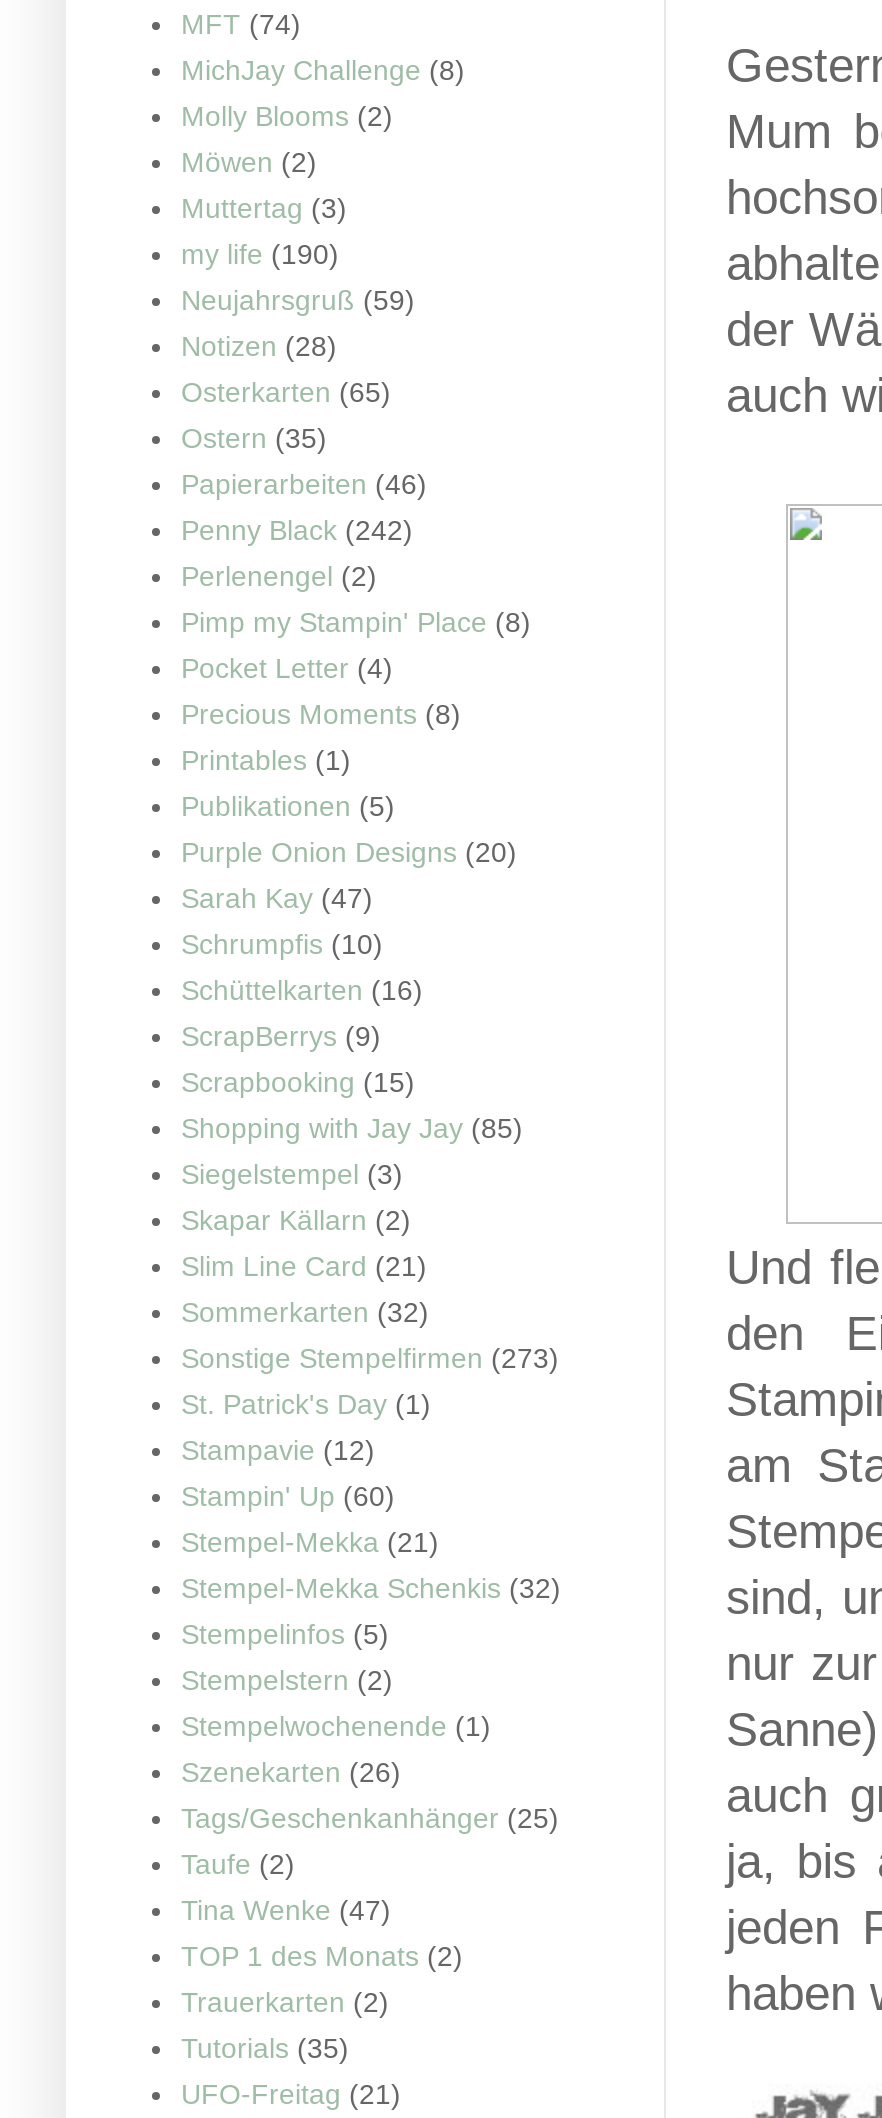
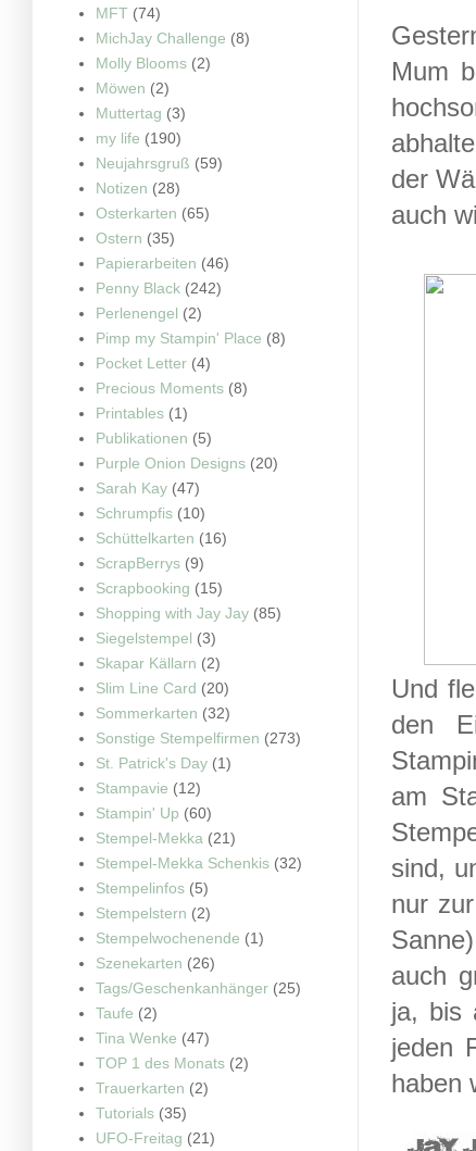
- Slim Line Card (21)
+ Slim Line Card (20)
